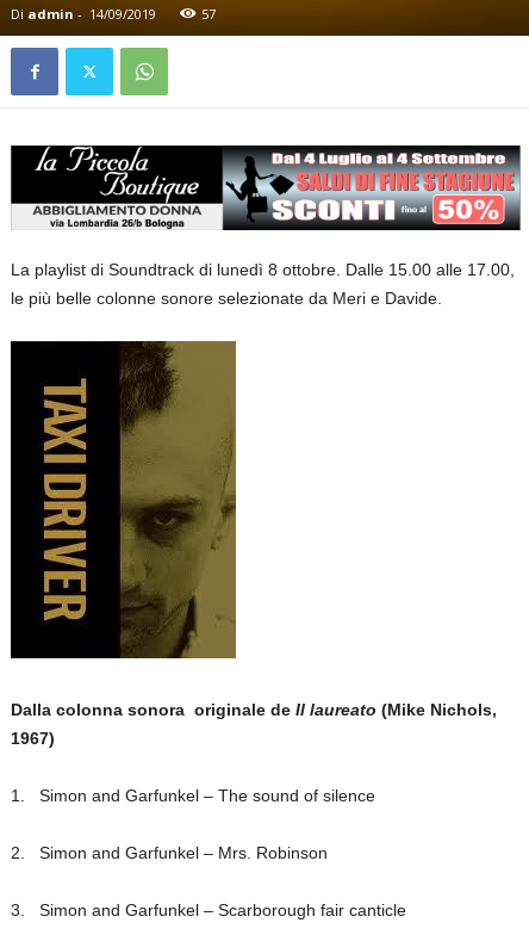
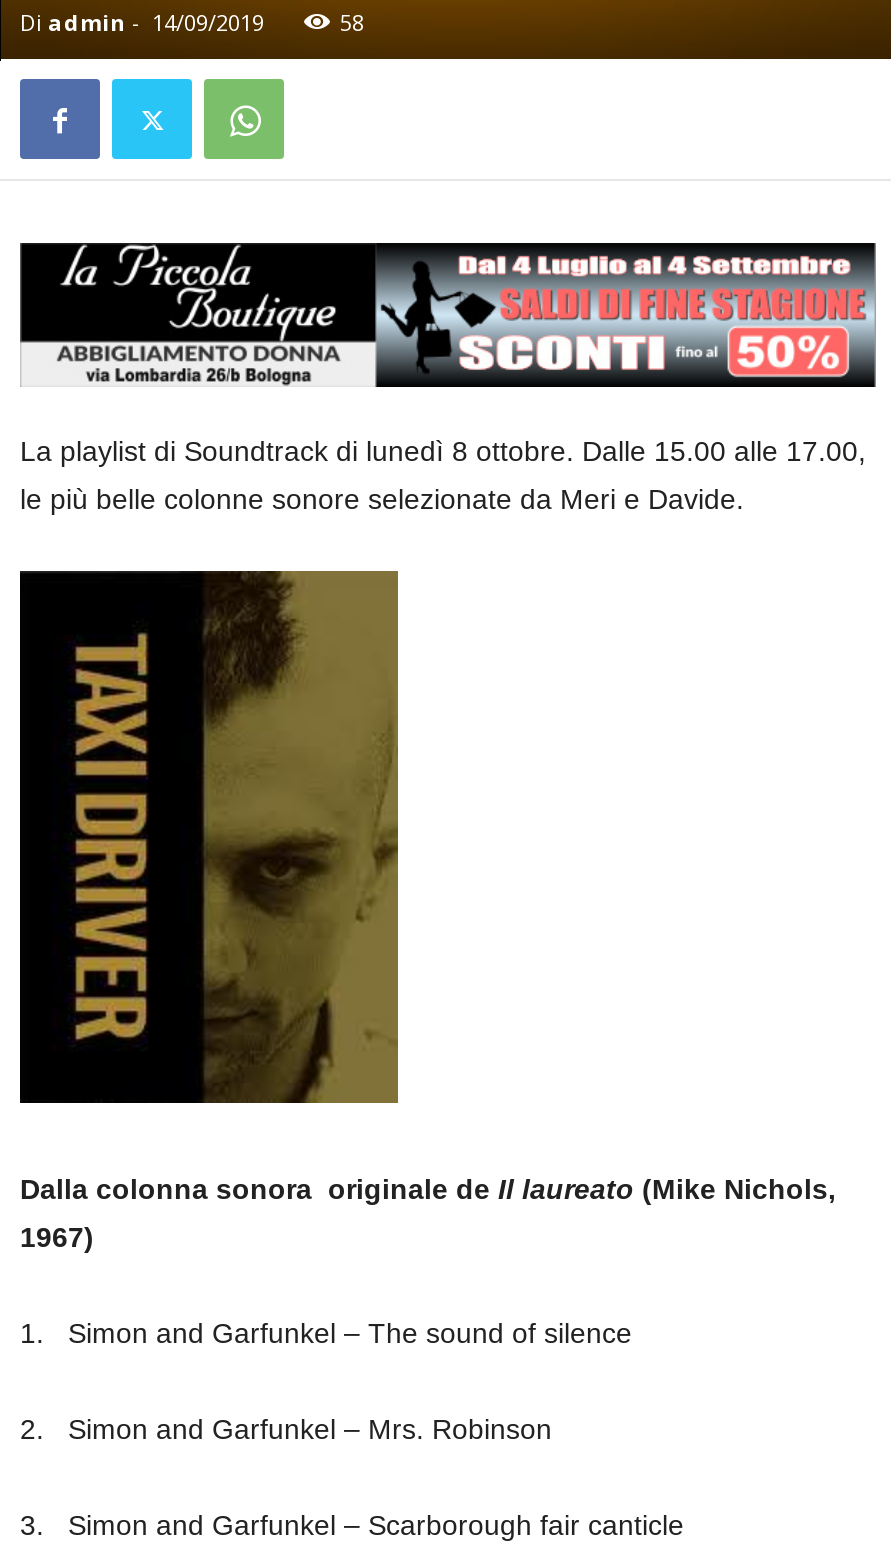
- 57
+ 58
